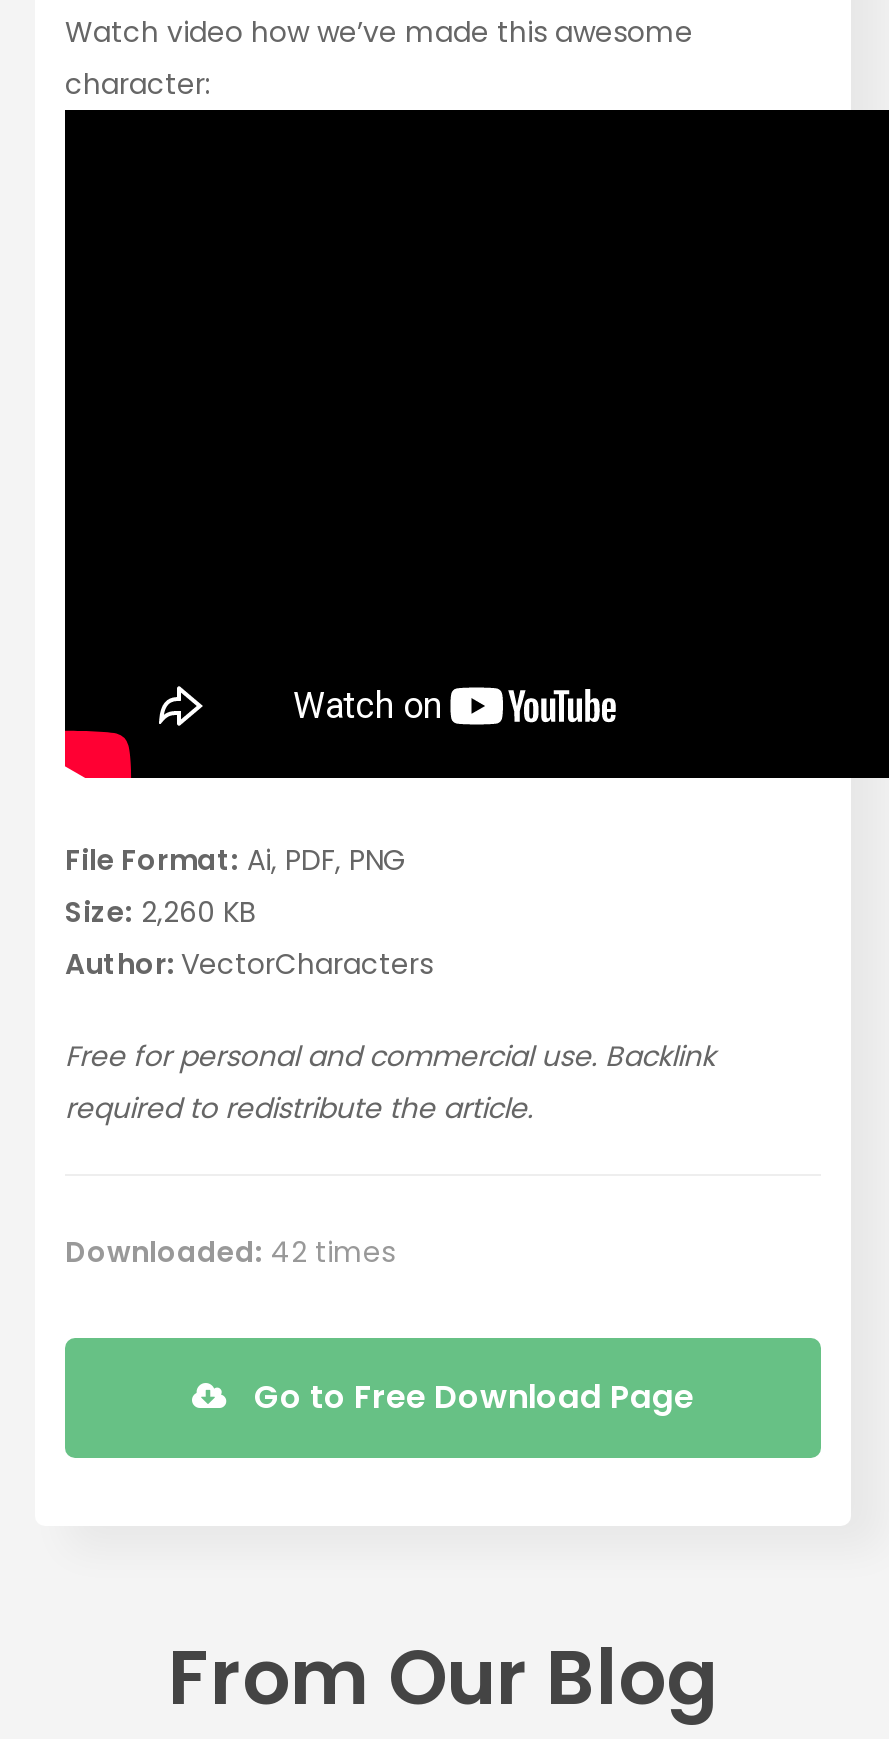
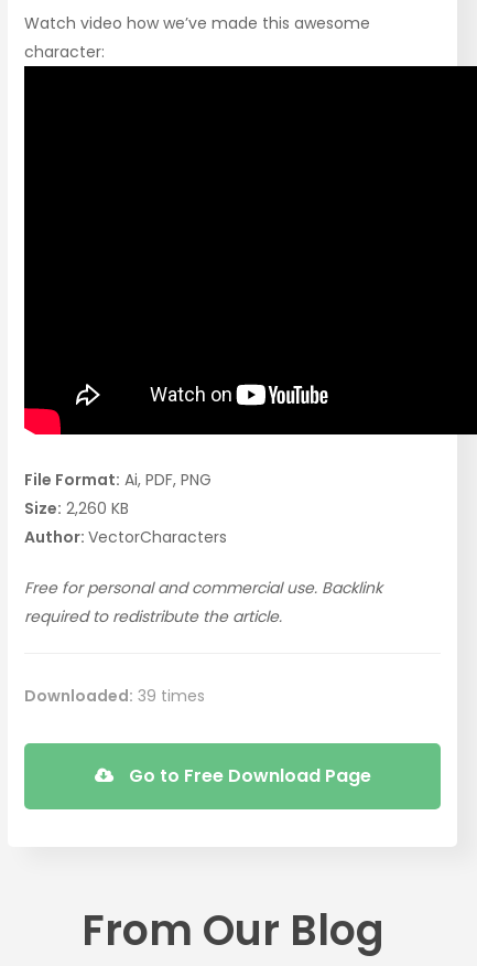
- Downloaded: 42 times
+ Downloaded: 39 times
